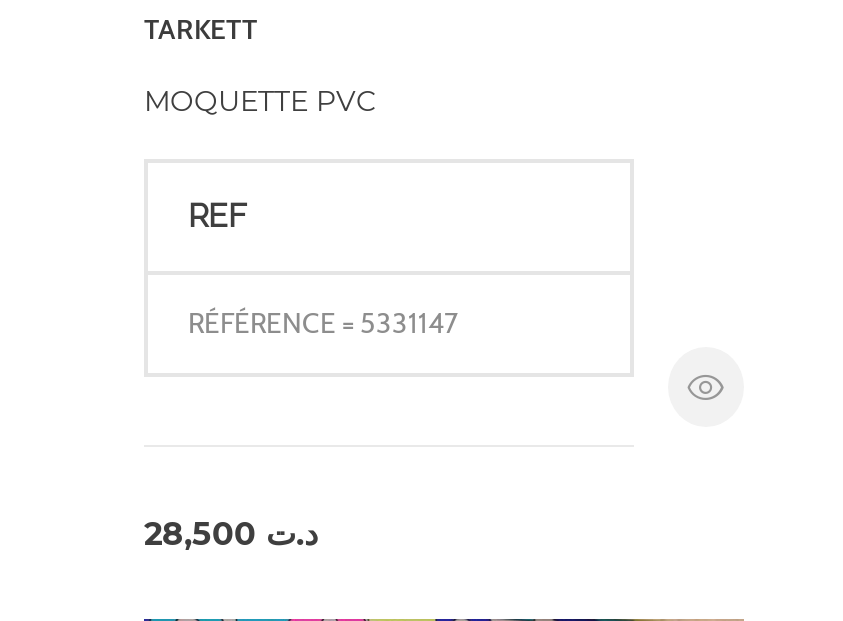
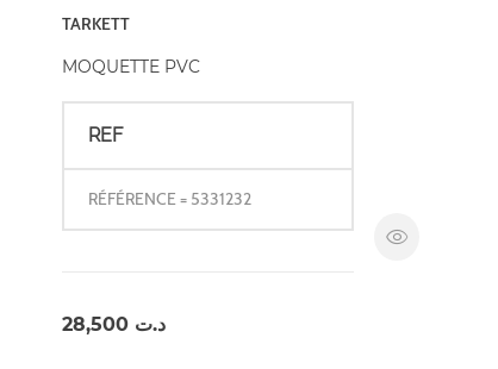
- RÉFÉRENCE = 5331147
+ RÉFÉRENCE = 5331232
